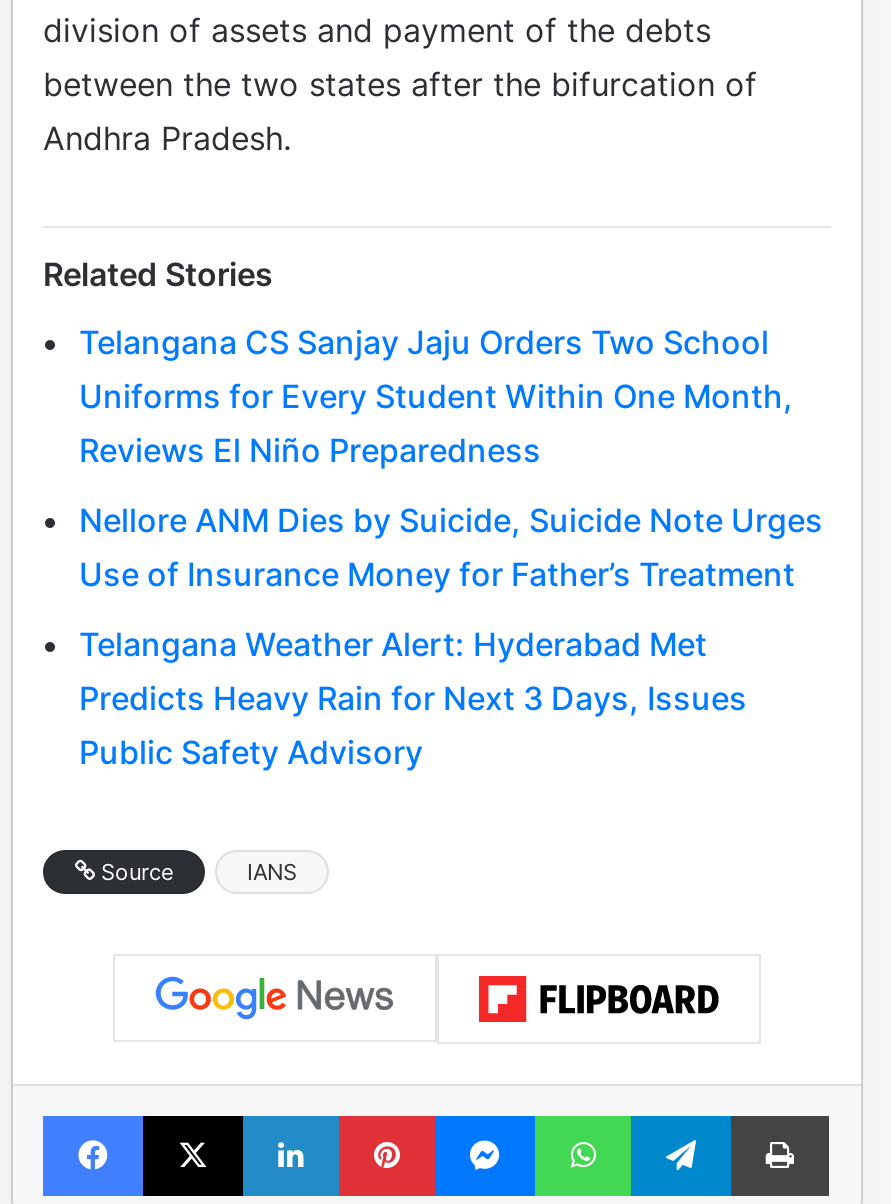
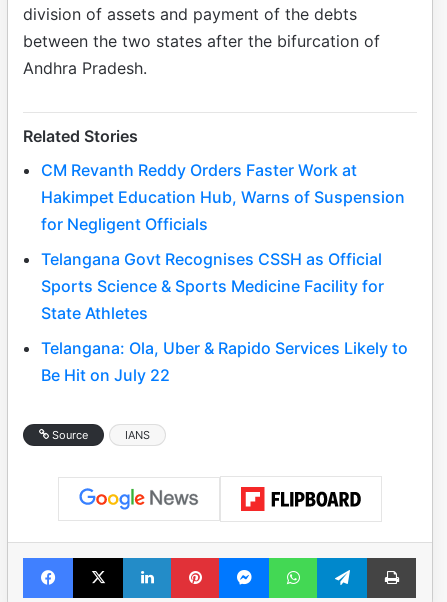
- Telangana CS Sanjay Jaju Orders Two School
- Uniforms for Every Student Within One Month,
- Reviews El Niño Preparedness
+ CM Revanth Reddy Orders Faster Work at
+ Hakimpet Education Hub, Warns of Suspension
+ for Negligent Officials

- Nellore ANM Dies by Suicide, Suicide Note Urges
- Use of Insurance Money for Father’s Treatment
+ Telangana Govt Recognises CSSH as Official
+ Sports Science & Sports Medicine Facility for
+ State Athletes

- Telangana Weather Alert: Hyderabad Met
- Predicts Heavy Rain for Next 3 Days, Issues
- Public Safety Advisory
+ Telangana: Ola, Uber & Rapido Services Likely to
+ Be Hit on July 22
